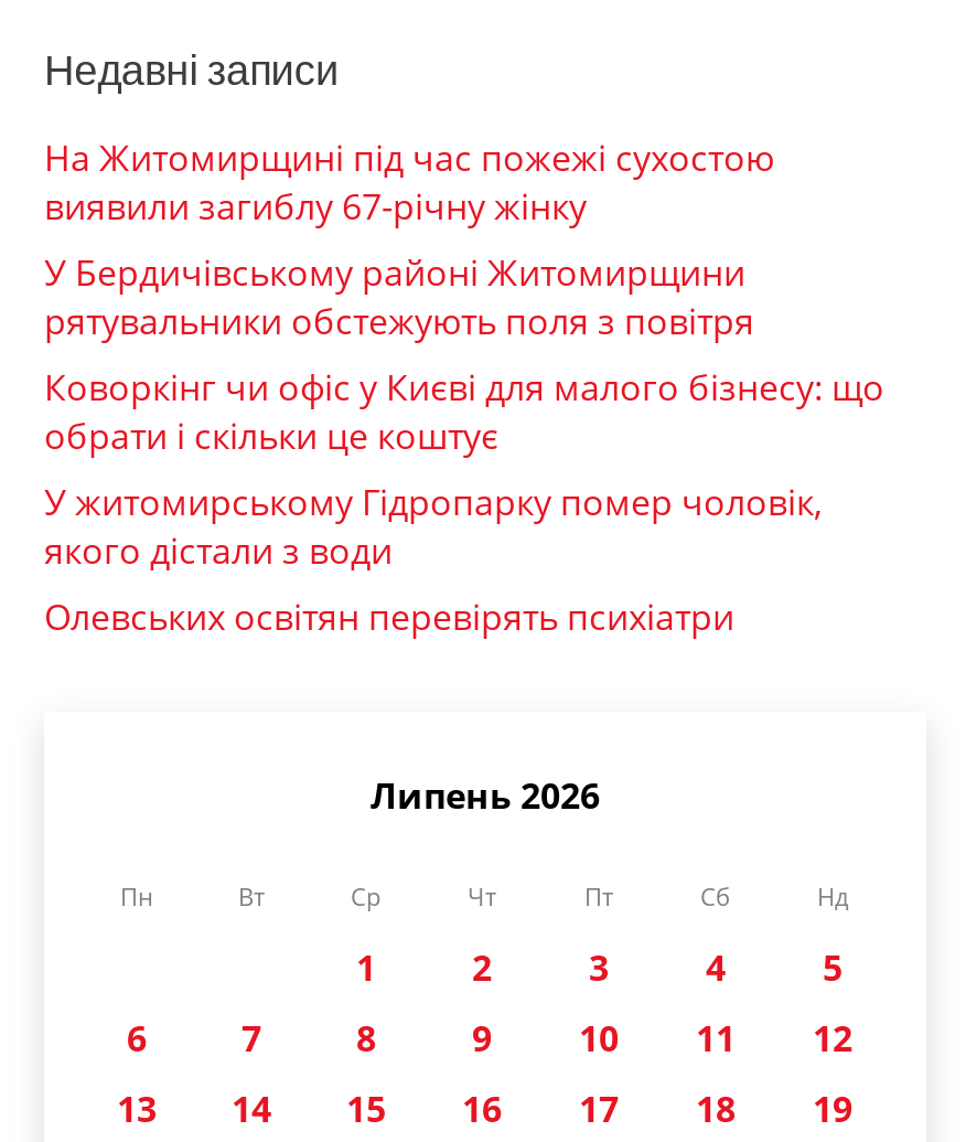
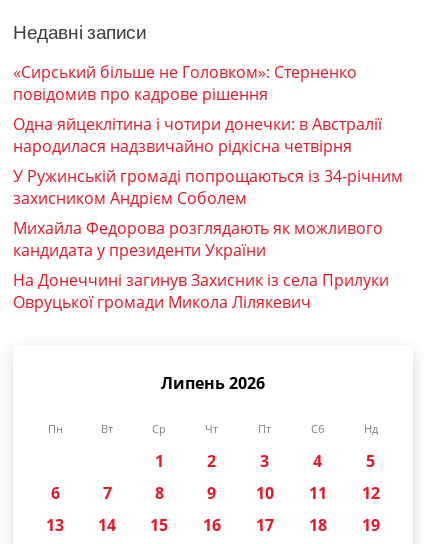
- На Житомирщині під час пожежі сухостою
- виявили загиблу 67-річну жінку
- У Бердичівському районі Житомирщини
- рятувальники обстежують поля з повітря
- Коворкінг чи офіс у Києві для малого бізнесу: що
- обрати і скільки це коштує
- У житомирському Гідропарку помер чоловік,
- якого дістали з води
- Олевських освітян перевірять психіатри
+ «Сирський більше не Головком»: Стерненко
+ повідомив про кадрове рішення
+ Одна яйцеклітина і чотири донечки: в Австралії
+ народилася надзвичайно рідкісна четвірня
+ У Ружинській громаді попрощаються із 34-річним
+ захисником Андрієм Соболем
+ Михайла Федорова розглядають як можливого
+ кандидата у президенти України
+ На Донеччині загинув Захисник із села Прилуки
+ Овруцької громади Микола Лілякевич
